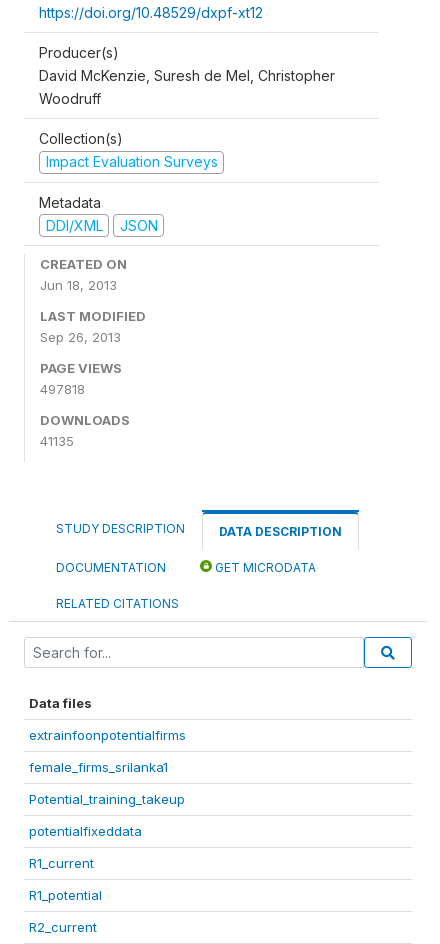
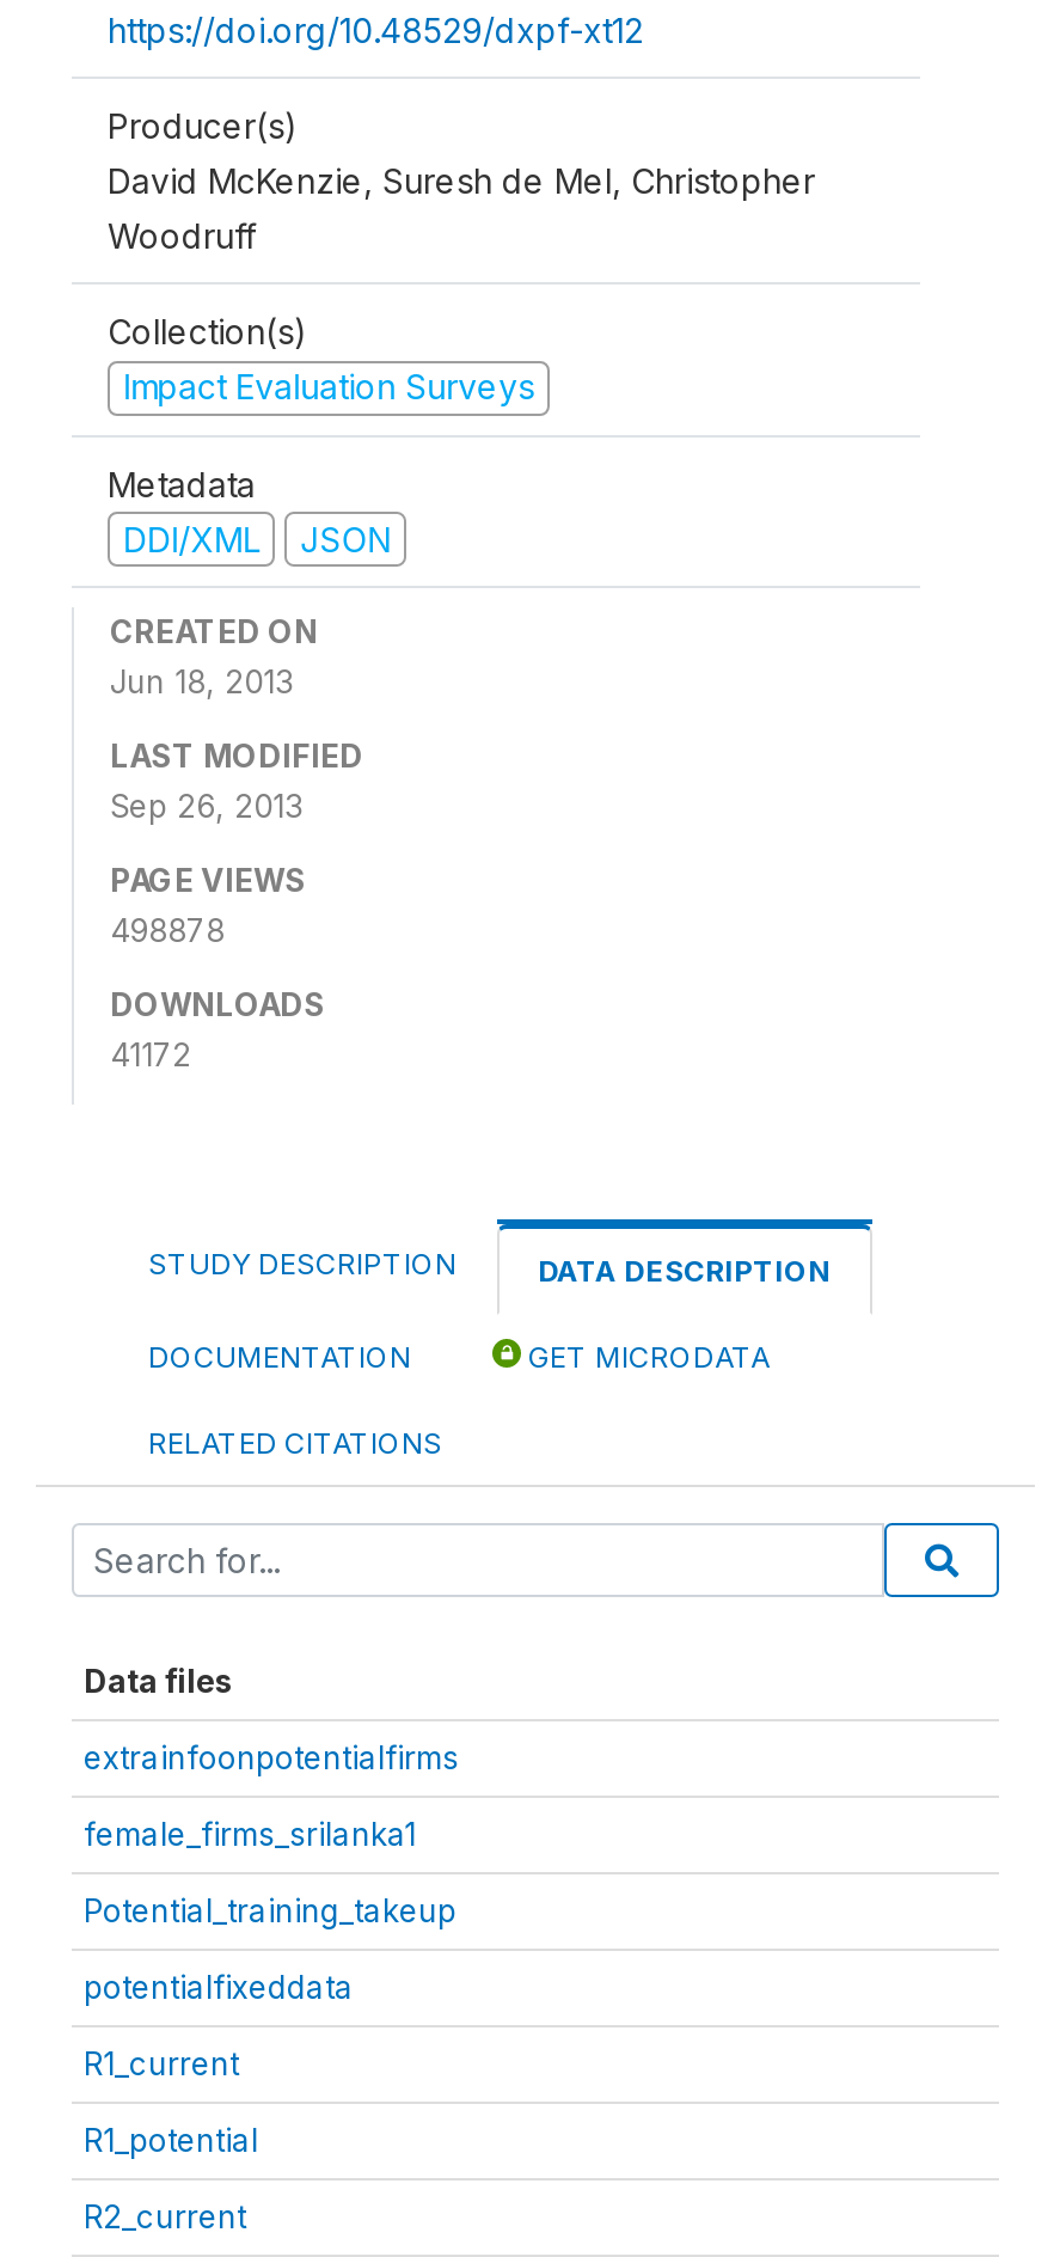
- 497818
+ 498878

- 41135
+ 41172
